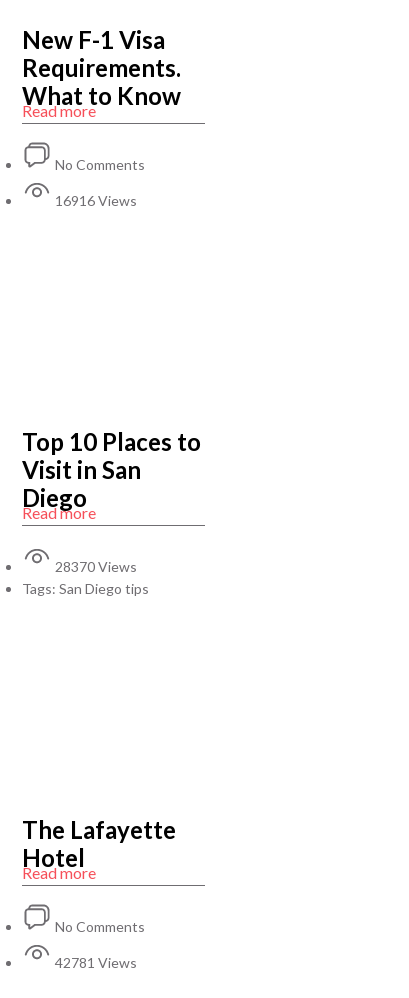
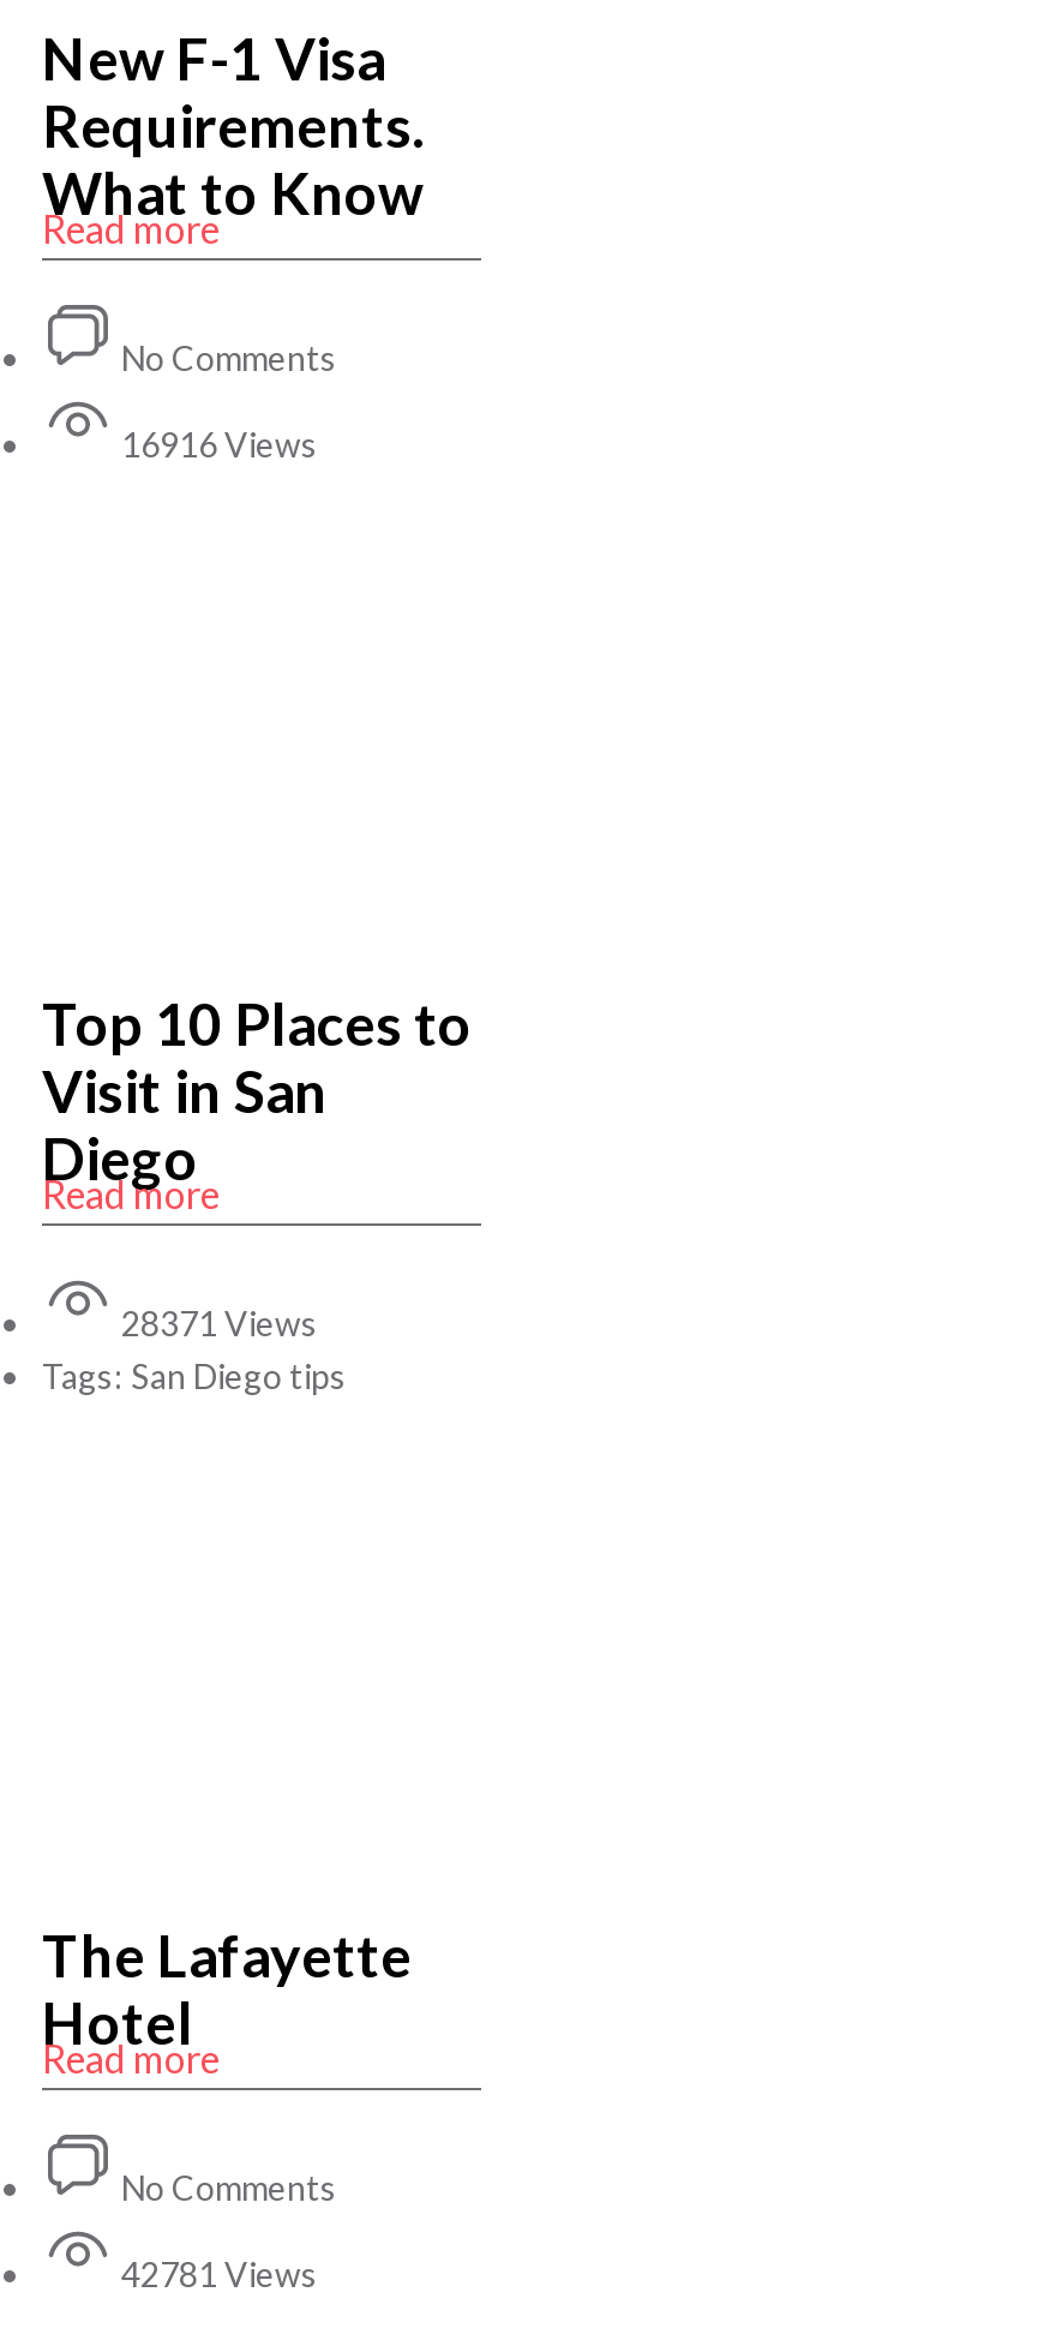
- 28370 Views
+ 28371 Views
